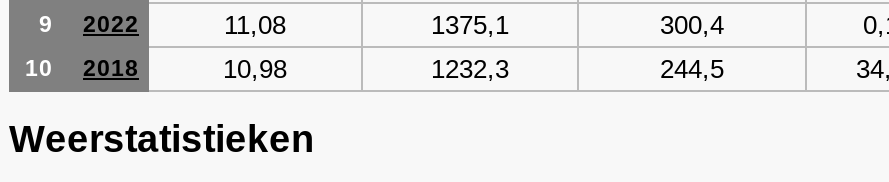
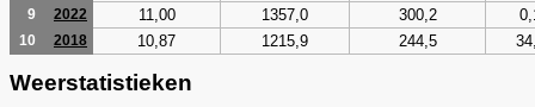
- 11,08
+ 11,00

- 1375,1
+ 1357,0

- 300,4
+ 300,2

- 10,98
+ 10,87

- 1232,3
+ 1215,9
